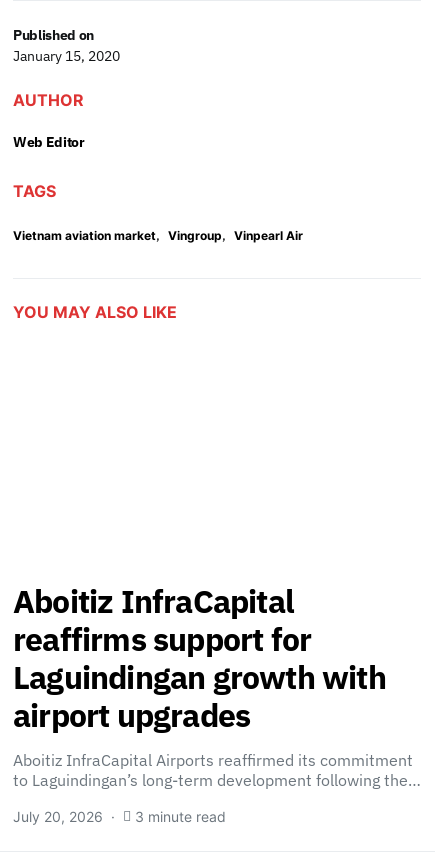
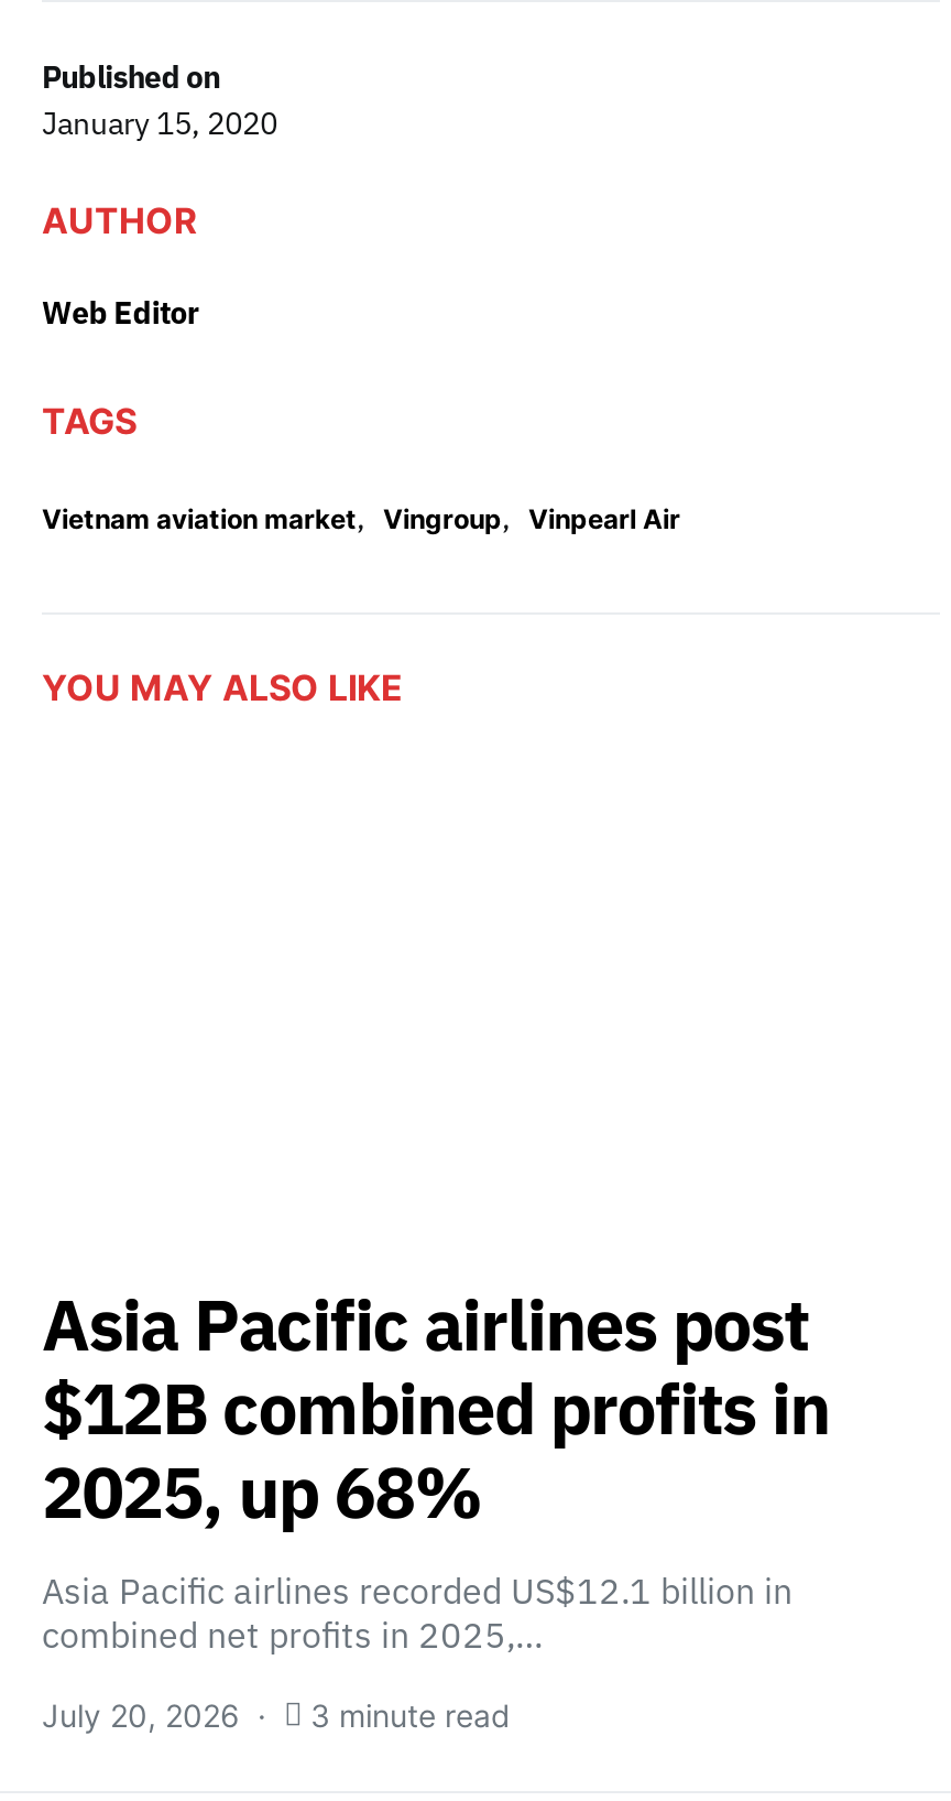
- Aboitiz InfraCapital
- reaffirms support for
- Laguindingan growth with
- airport upgrades
- Aboitiz InfraCapital Airports reaffirmed its commitment
- to Laguindingan’s long-term development following the…
+ Asia Pacific airlines post
+ $12B combined profits in
+ 2025, up 68%
+ Asia Pacific airlines recorded US$12.1 billion in
+ combined net profits in 2025,…
